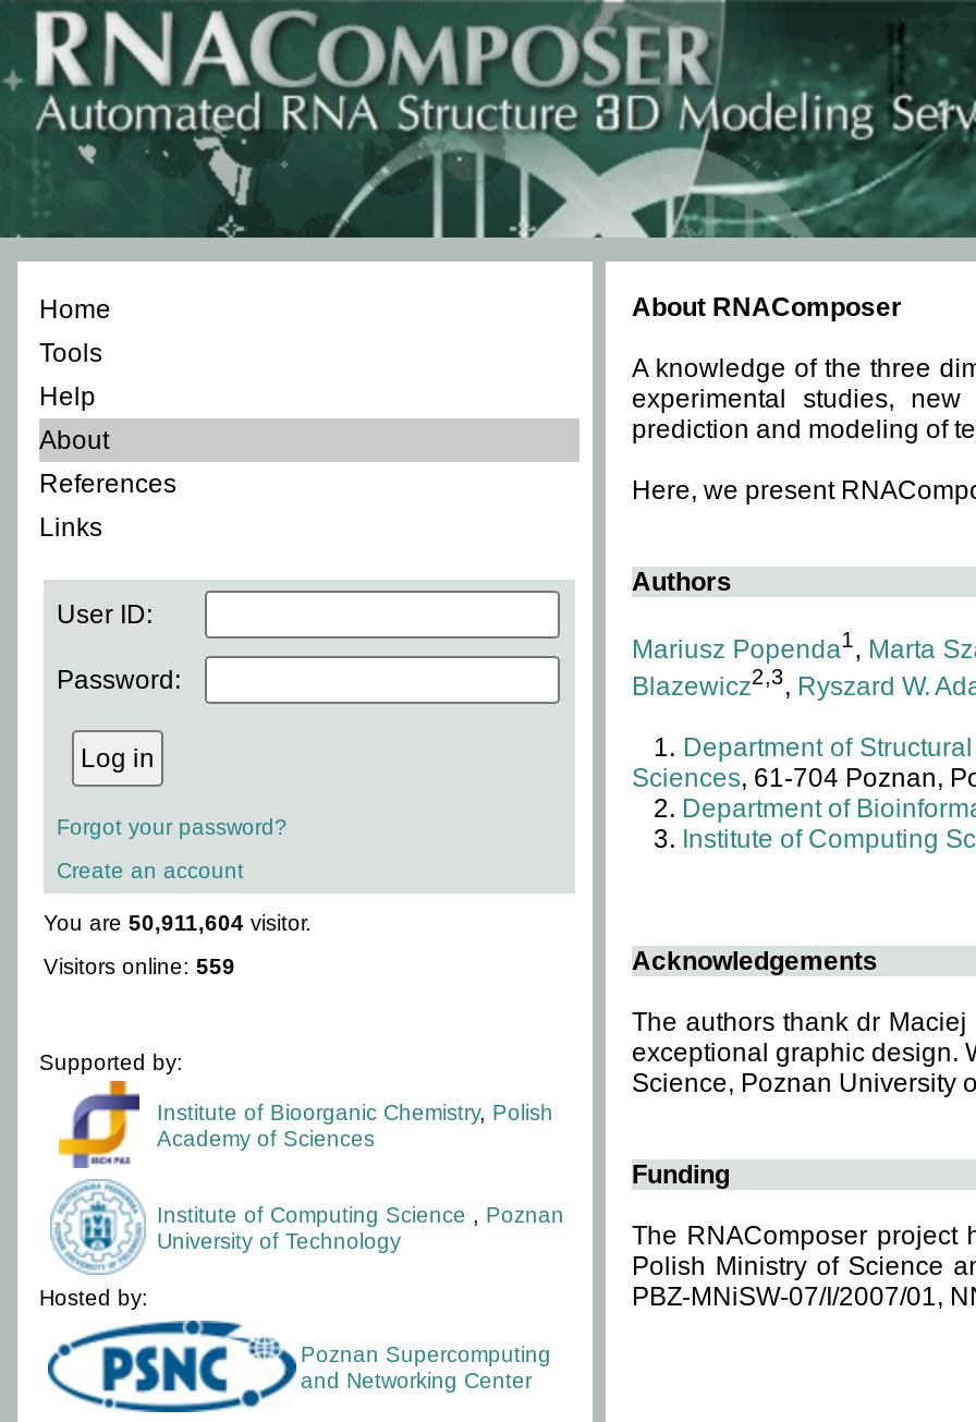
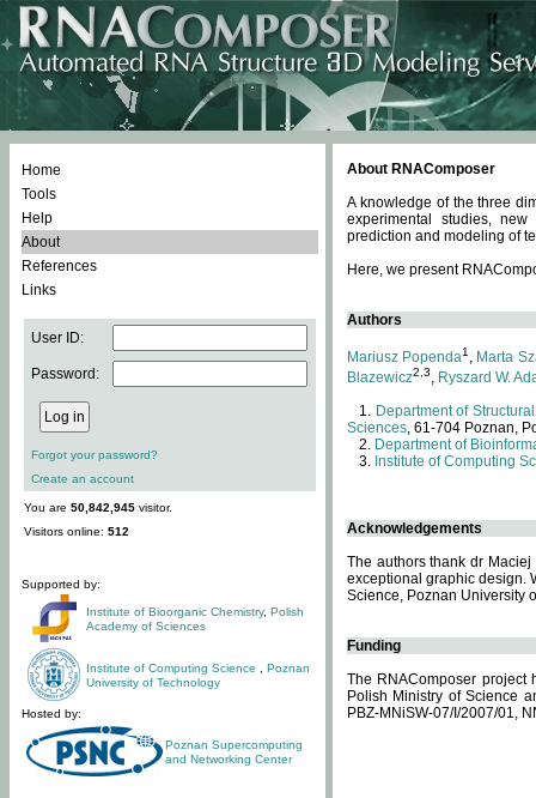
- You are 50,911,604 visitor.
+ You are 50,842,945 visitor.

- Visitors online: 559
+ Visitors online: 512
